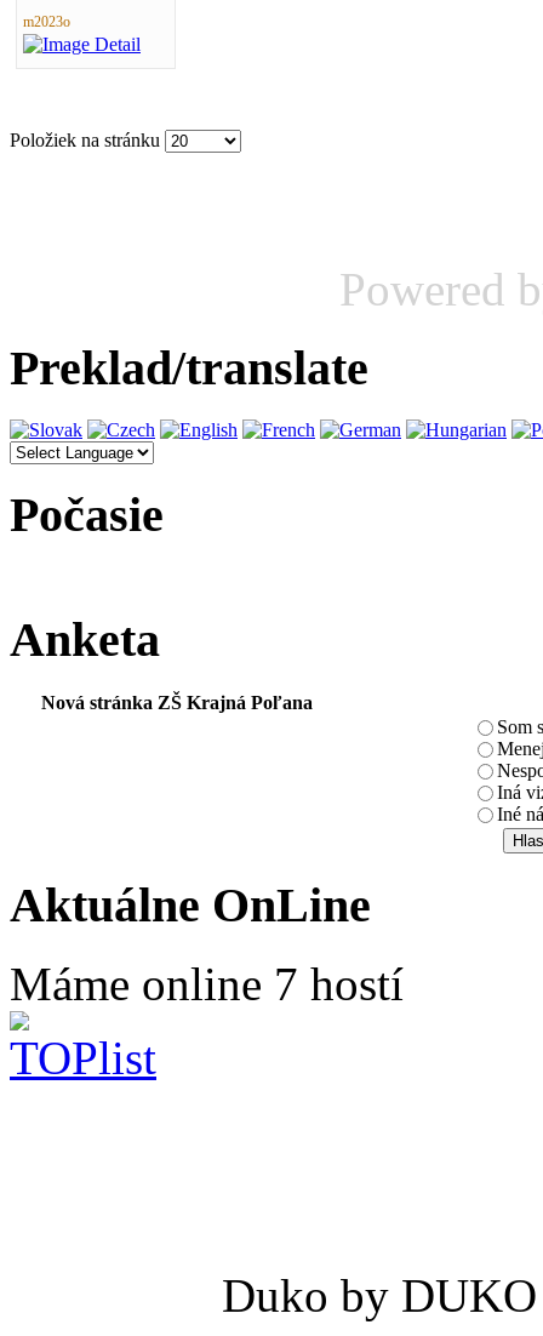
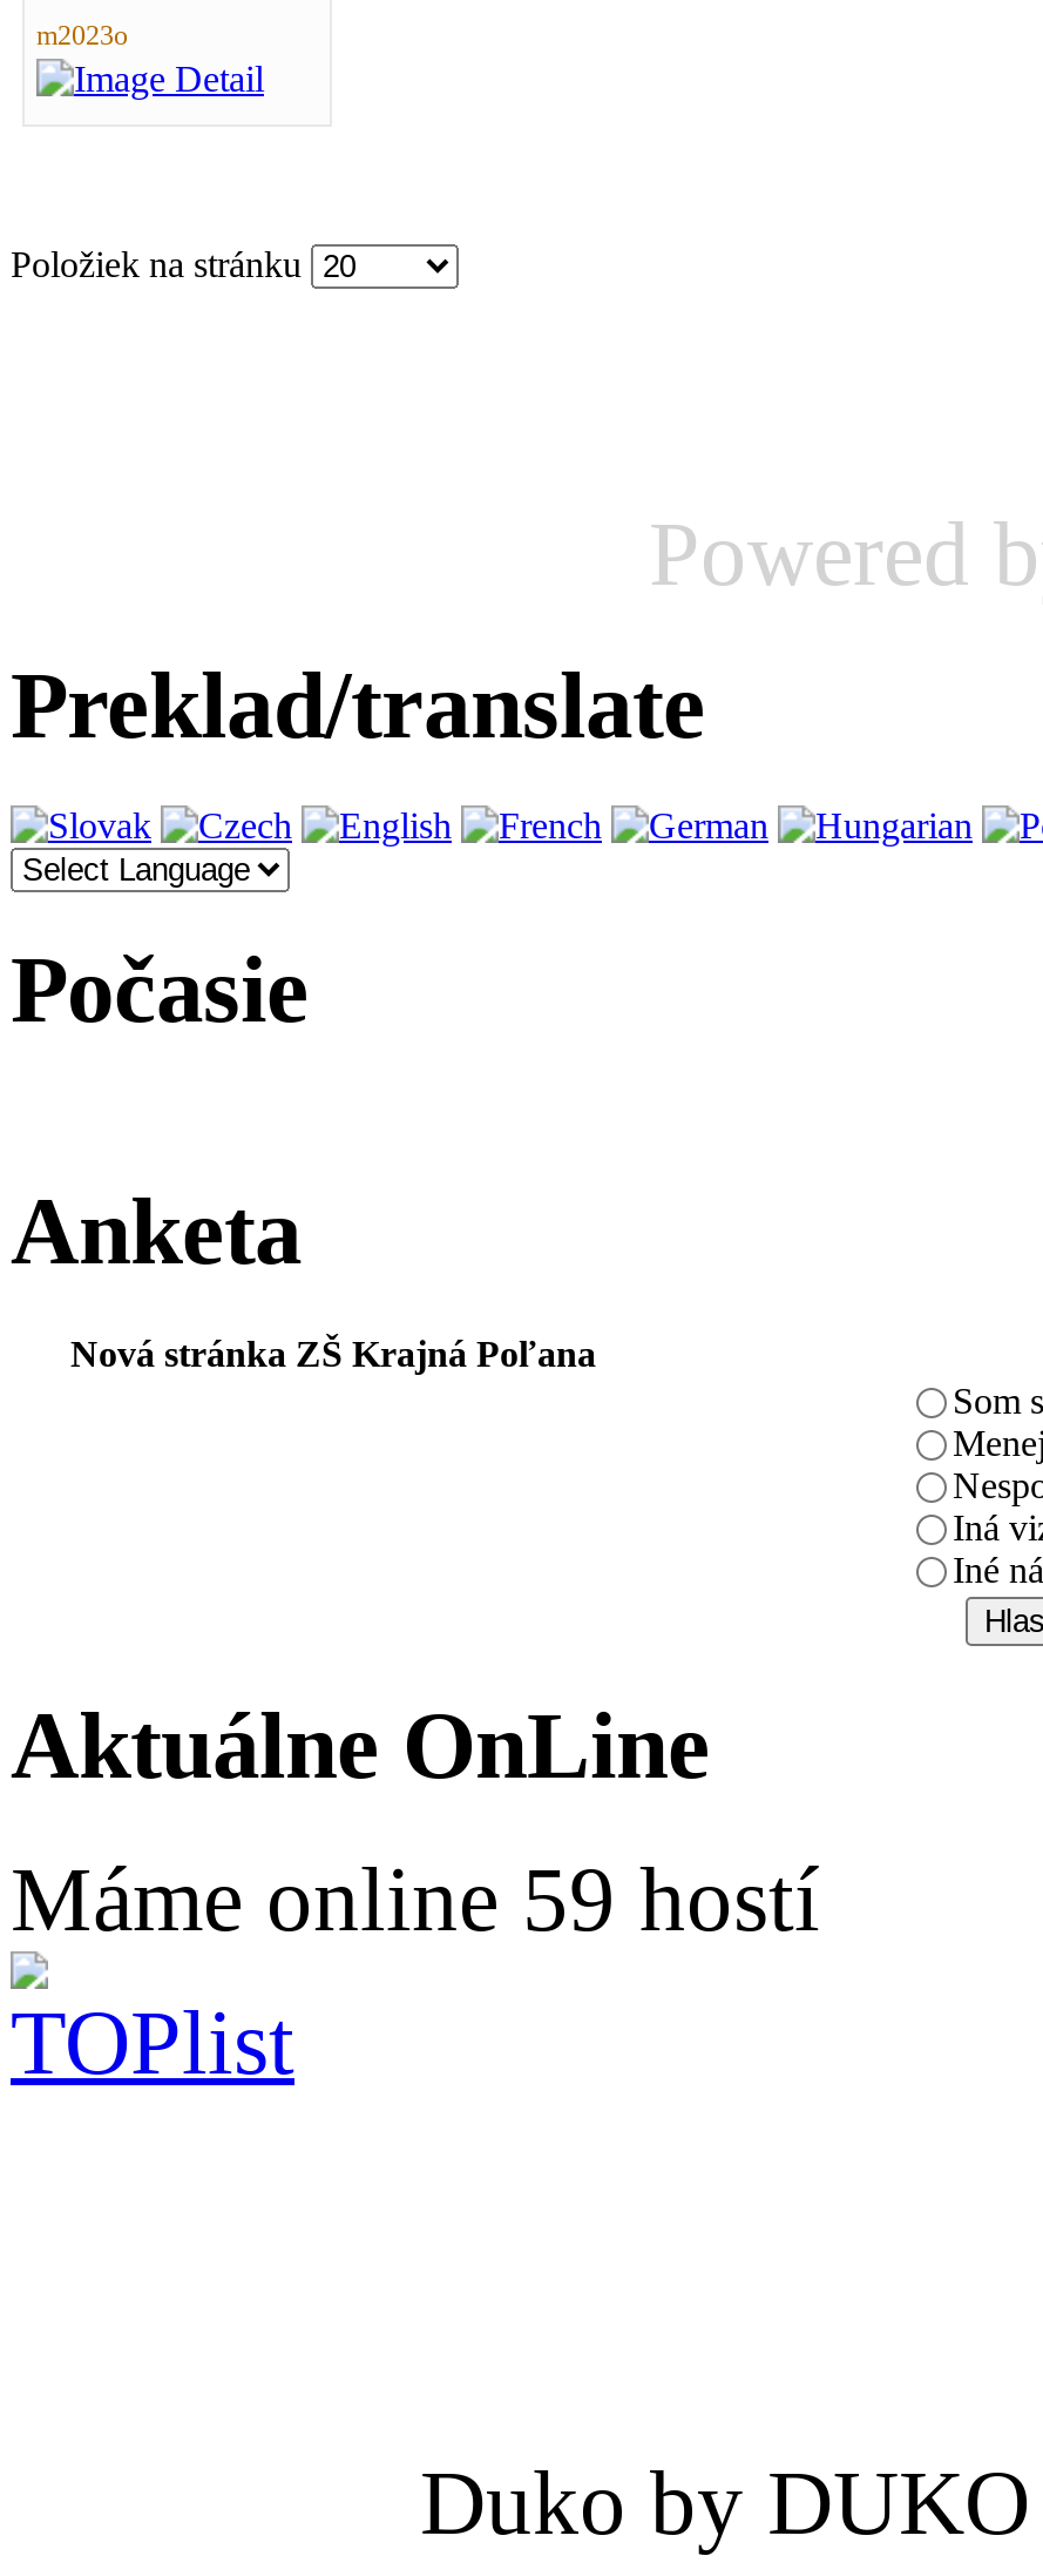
- Máme online 7 hostí
+ Máme online 59 hostí
